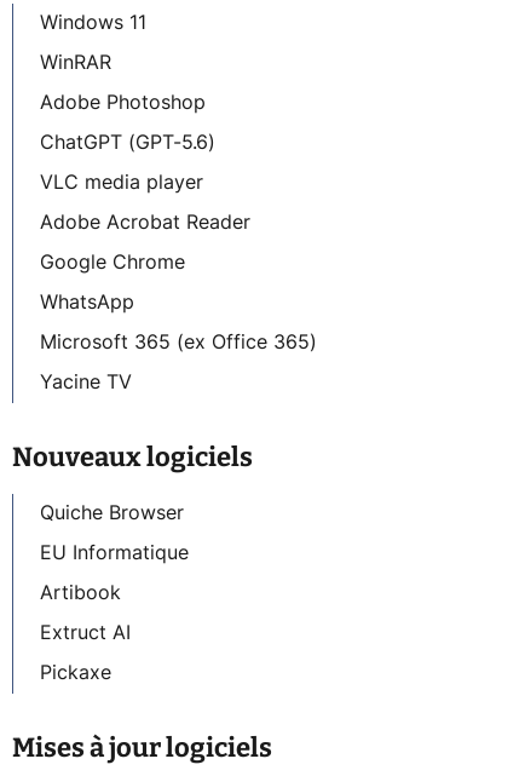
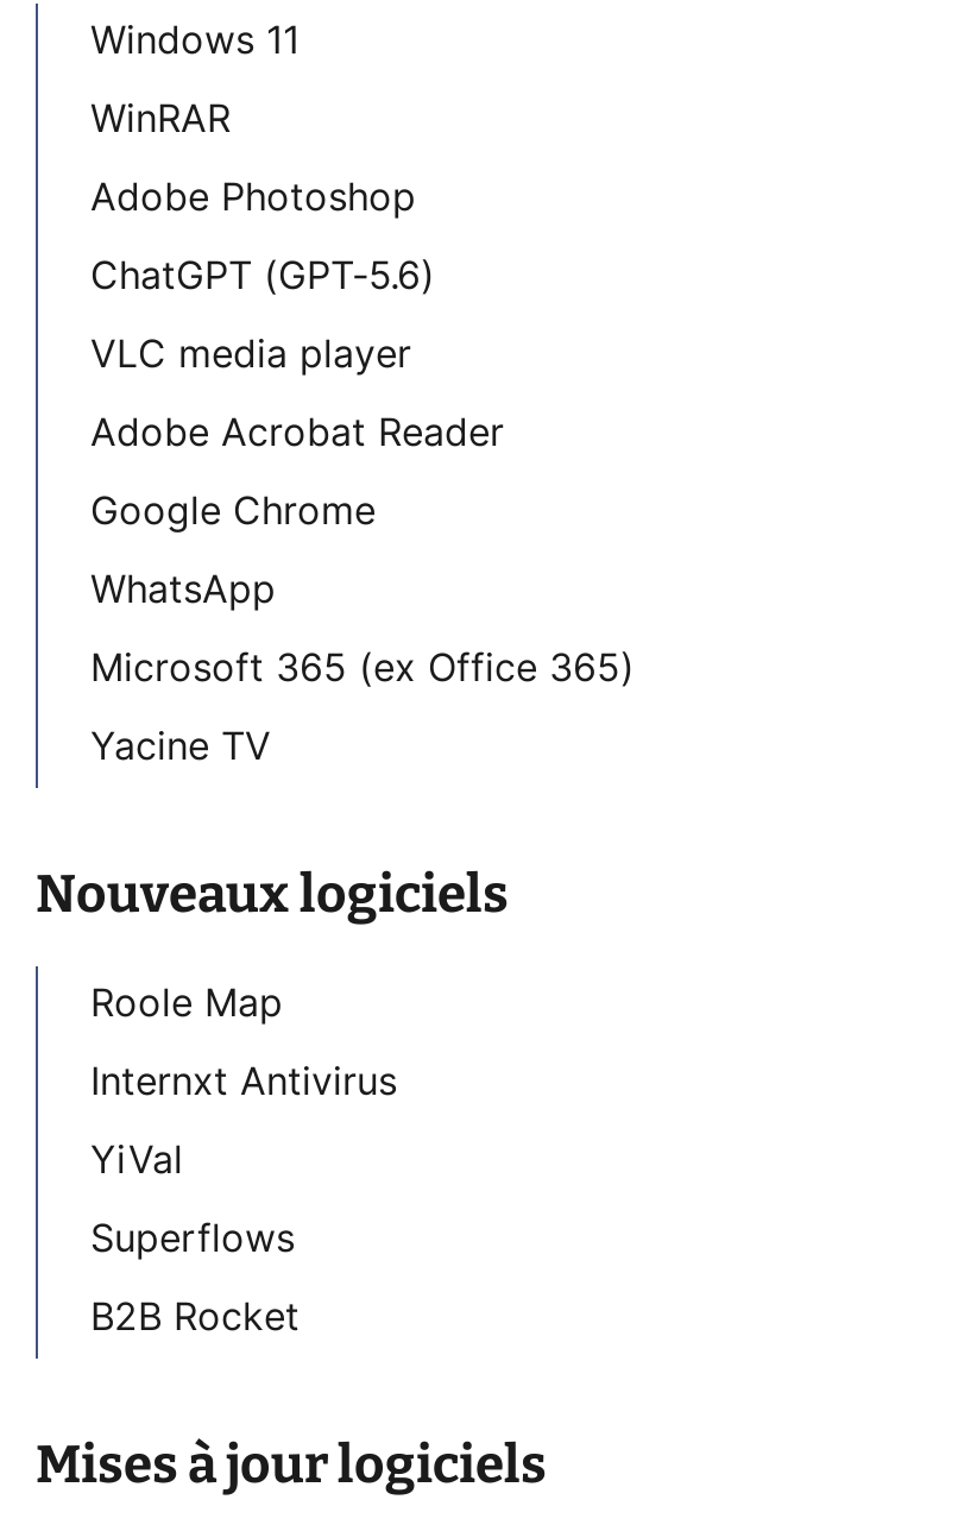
- Quiche Browser
+ Roole Map

- EU Informatique
+ Internxt Antivirus

- Artibook
+ YiVal

- Extruct AI
+ Superflows

- Pickaxe
+ B2B Rocket
